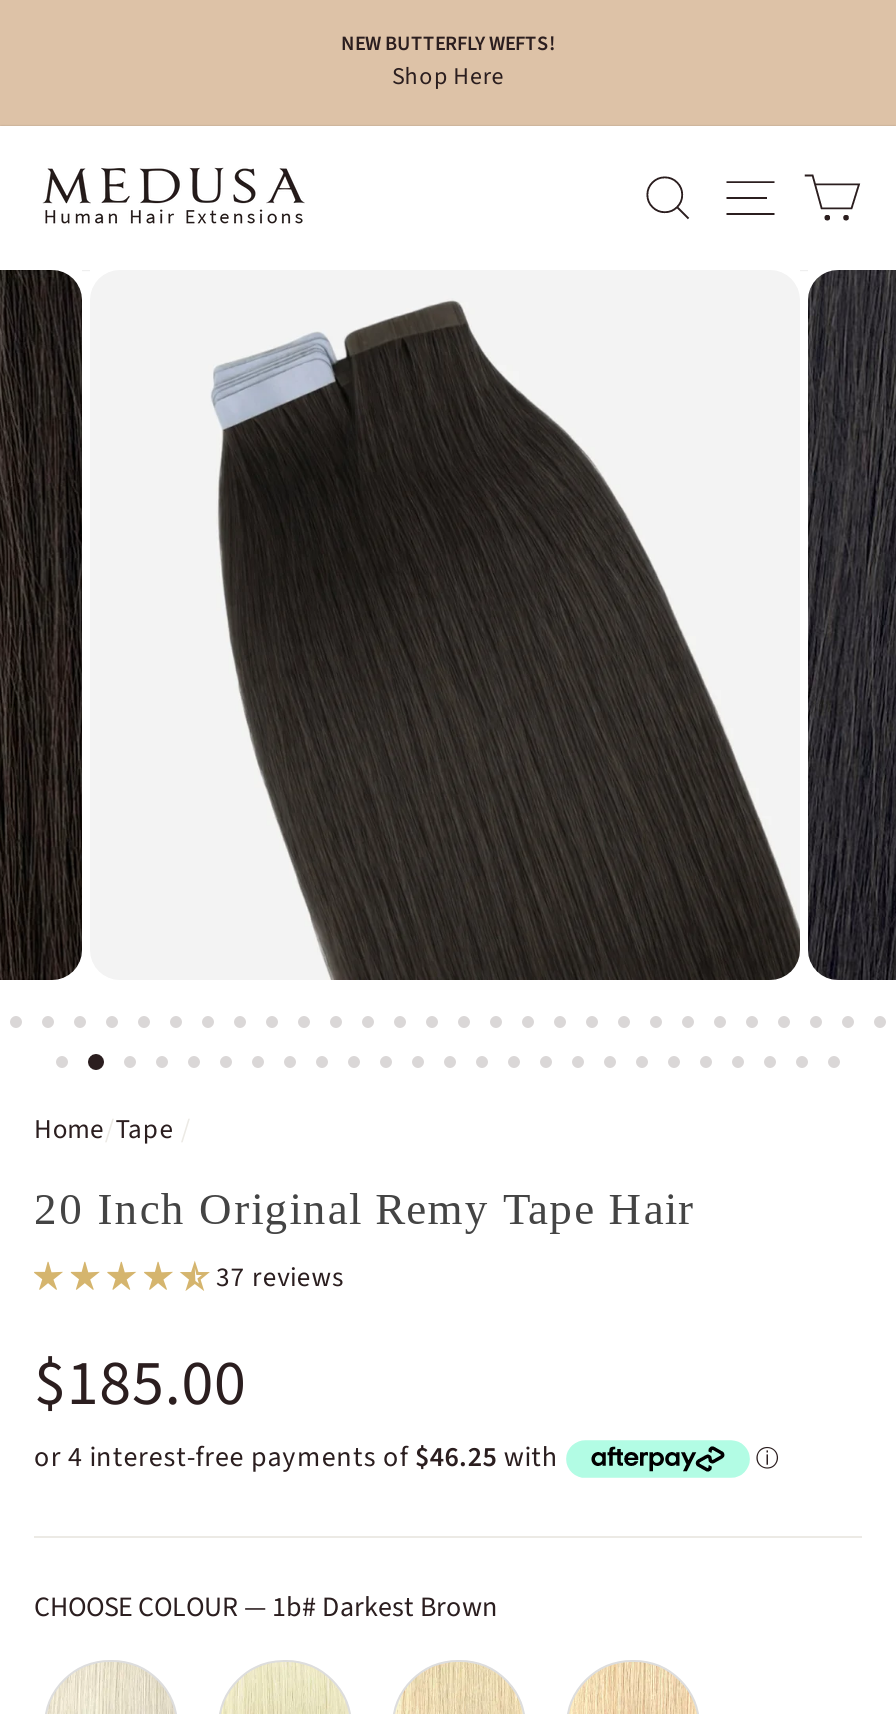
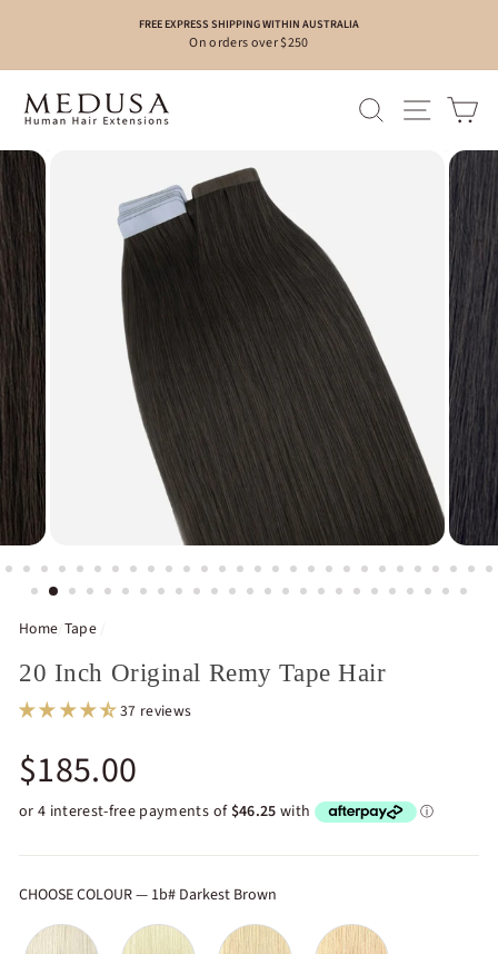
- NEW BUTTERFLY WEFTS!
- Shop Here
+ FREE EXPRESS SHIPPING WITHIN AUSTRALIA
+ On orders over $250
